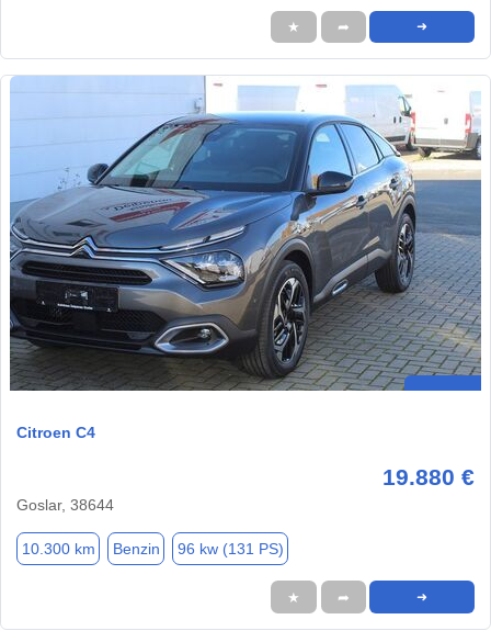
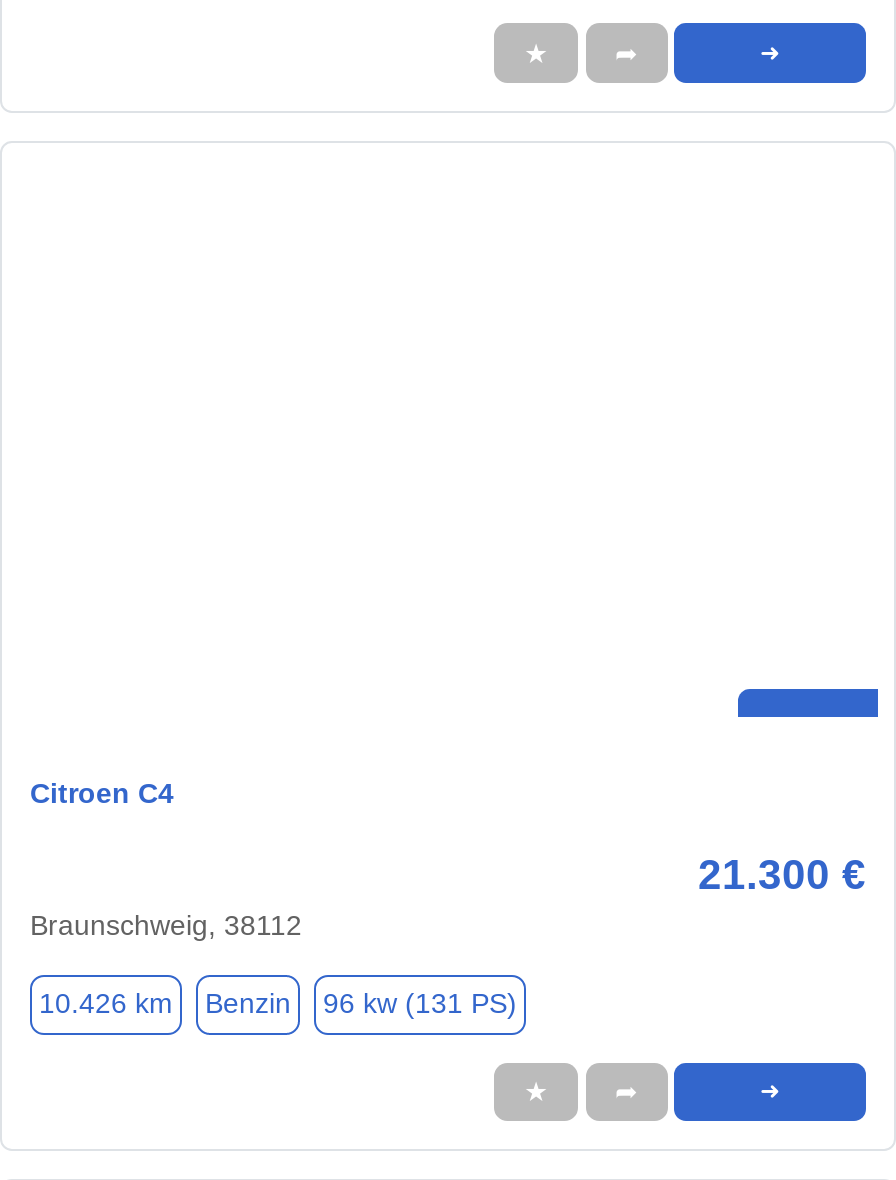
- [image]

- 19.880 €
- Goslar, 38644
+ 21.300 €
+ Braunschweig, 38112

- 10.300 km Benzin 96 kw (131 PS)
+ 10.426 km Benzin 96 kw (131 PS)
